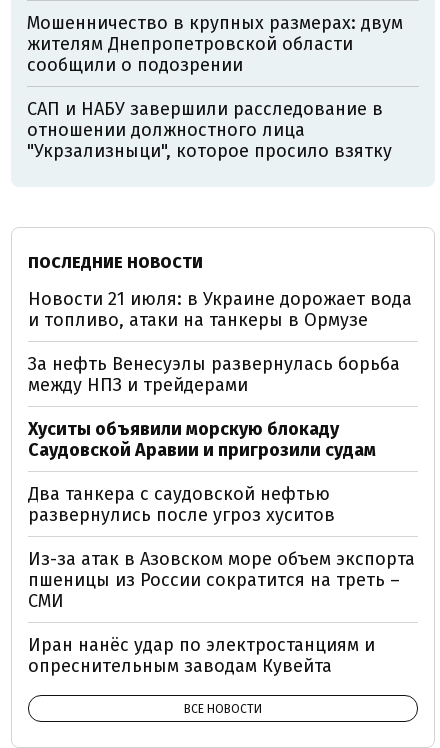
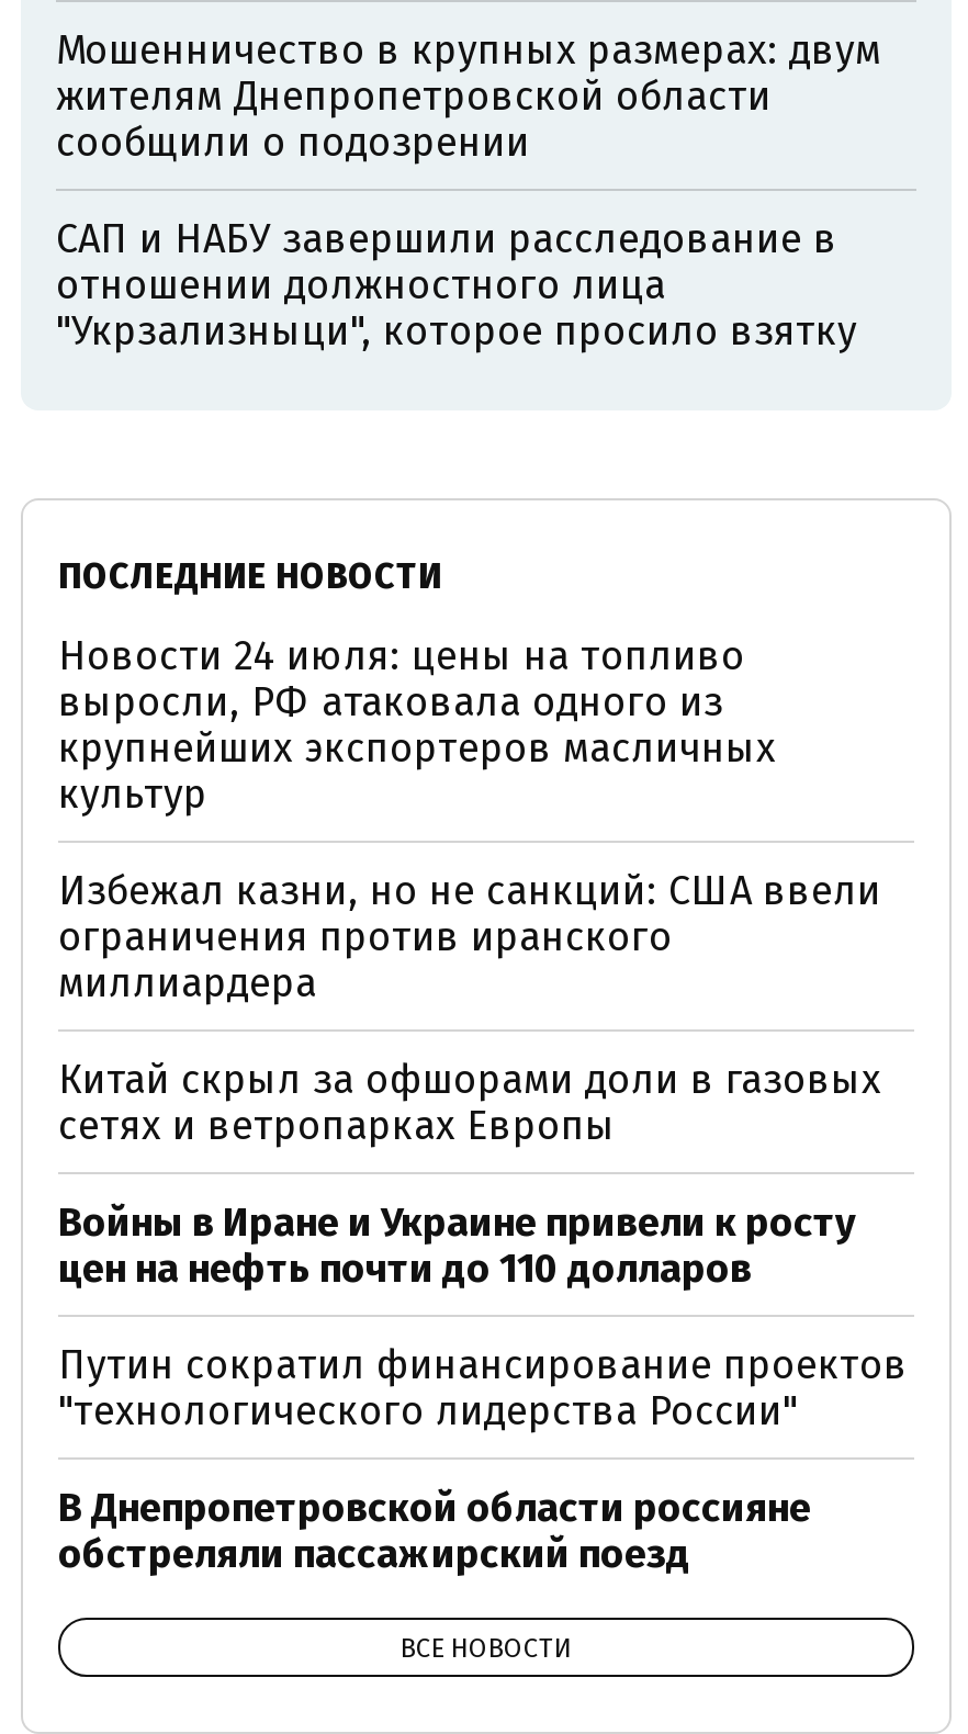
- Новости 21 июля: в Украине дорожает вода
- и топливо, атаки на танкеры в Ормузе
+ Новости 24 июля: цены на топливо
+ выросли, РФ атаковала одного из
+ крупнейших экспортеров масличных
+ культур

- За нефть Венесуэлы развернулась борьба
- между НПЗ и трейдерами
+ Избежал казни, но не санкций: США ввели
+ ограничения против иранского
+ миллиардера

- Хуситы объявили морскую блокаду
- Саудовской Аравии и пригрозили судам
+ Китай скрыл за офшорами доли в газовых
+ сетях и ветропарках Европы

- Два танкера с саудовской нефтью
- развернулись после угроз хуситов
+ Войны в Иране и Украине привели к росту
+ цен на нефть почти до 110 долларов

- Из-за атак в Азовском море объем экспорта
- пшеницы из России сократится на треть –
- СМИ
+ Путин сократил финансирование проектов
+ "технологического лидерства России"

- Иран нанёс удар по электростанциям и
- опреснительным заводам Кувейта
+ В Днепропетровской области россияне
+ обстреляли пассажирский поезд
